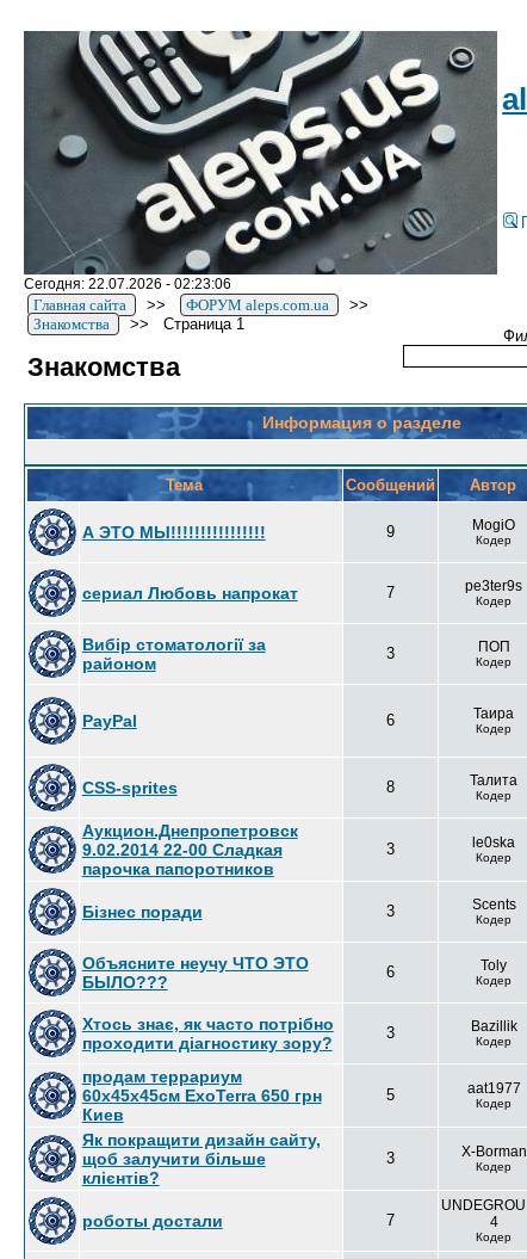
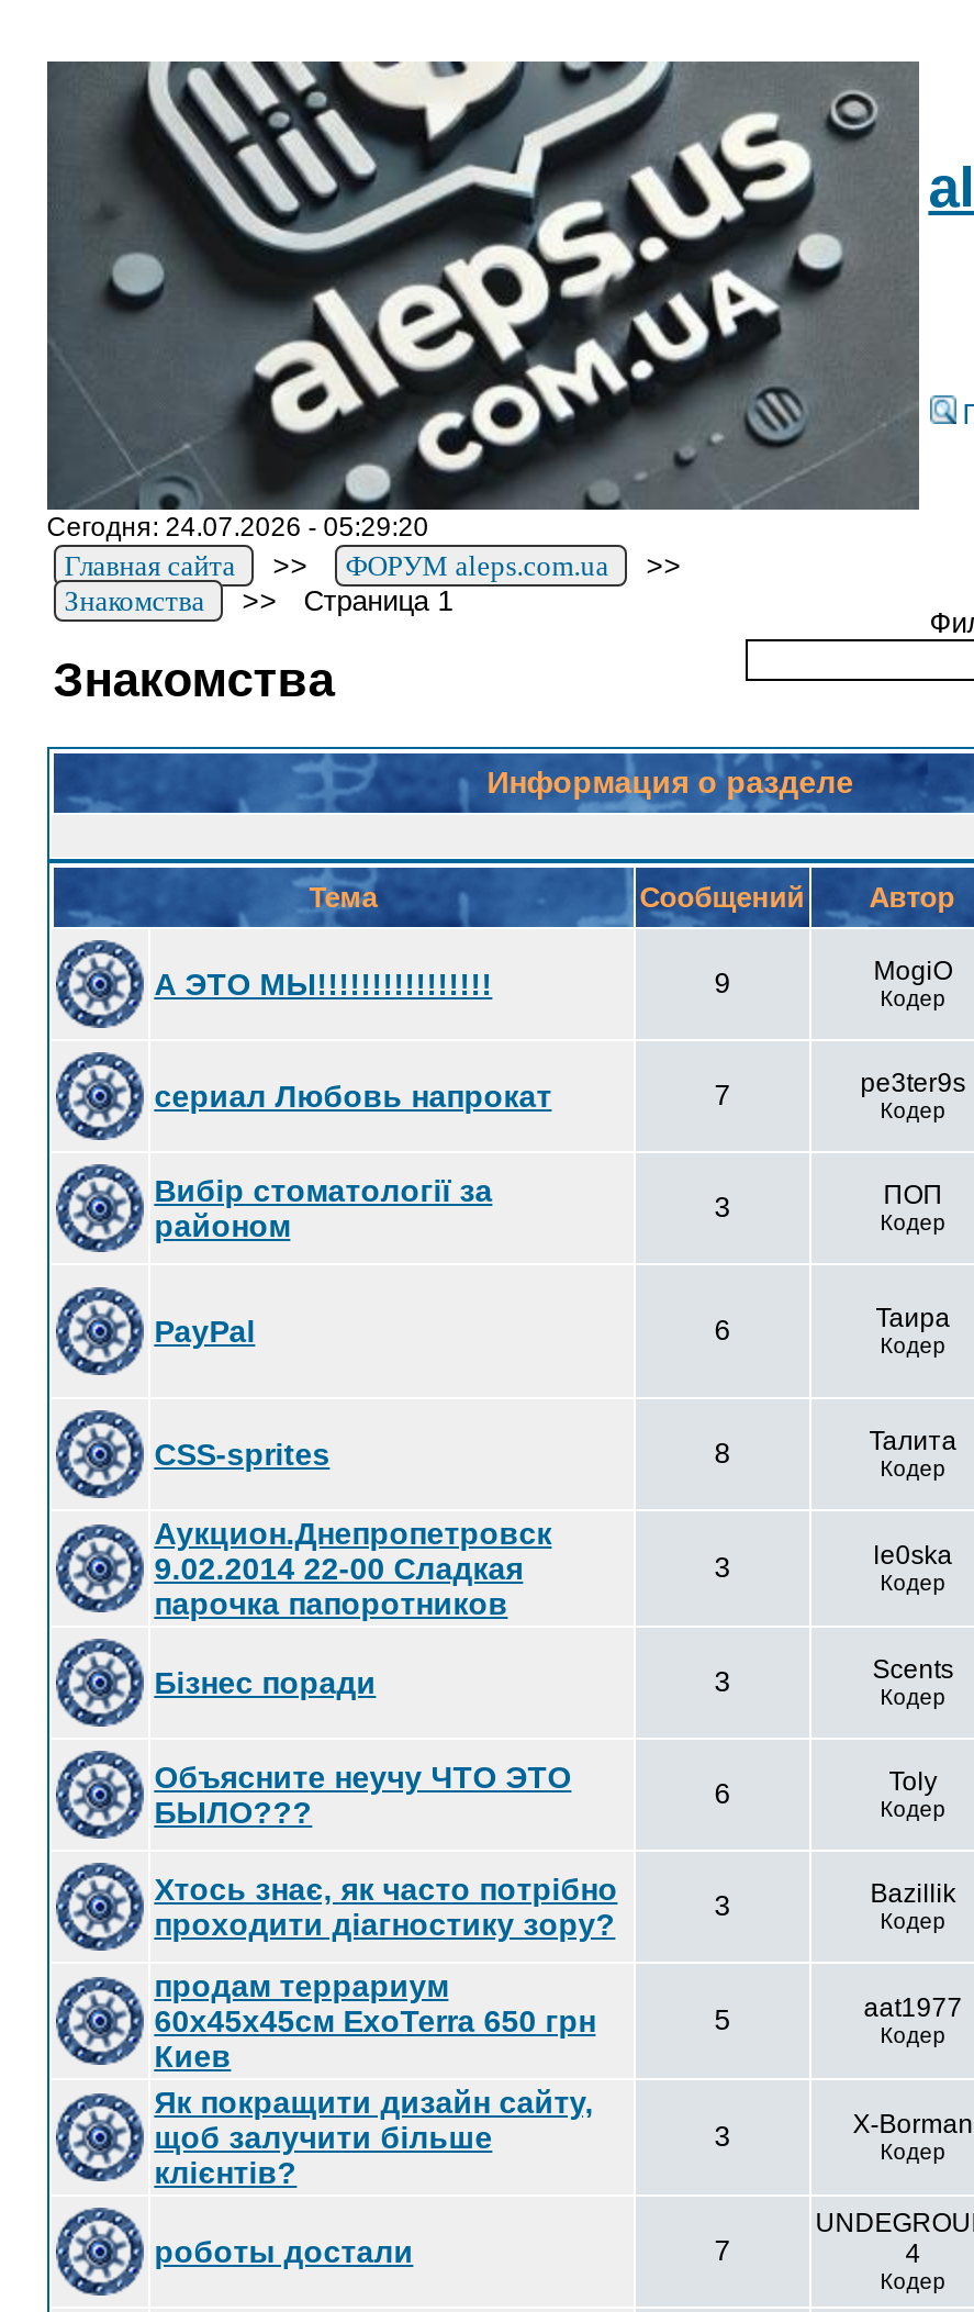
- Сегодня: 22.07.2026 - 02:23:06
+ Сегодня: 24.07.2026 - 05:29:20
